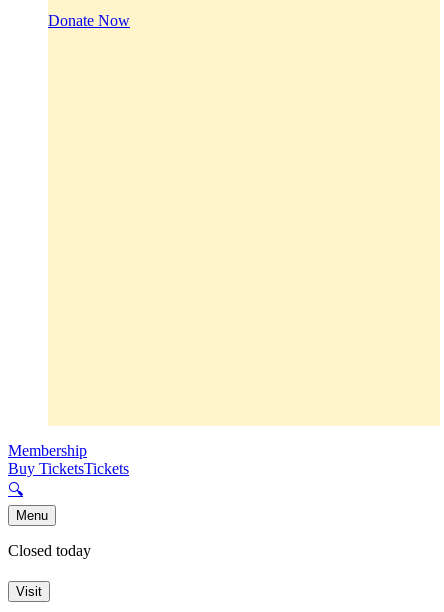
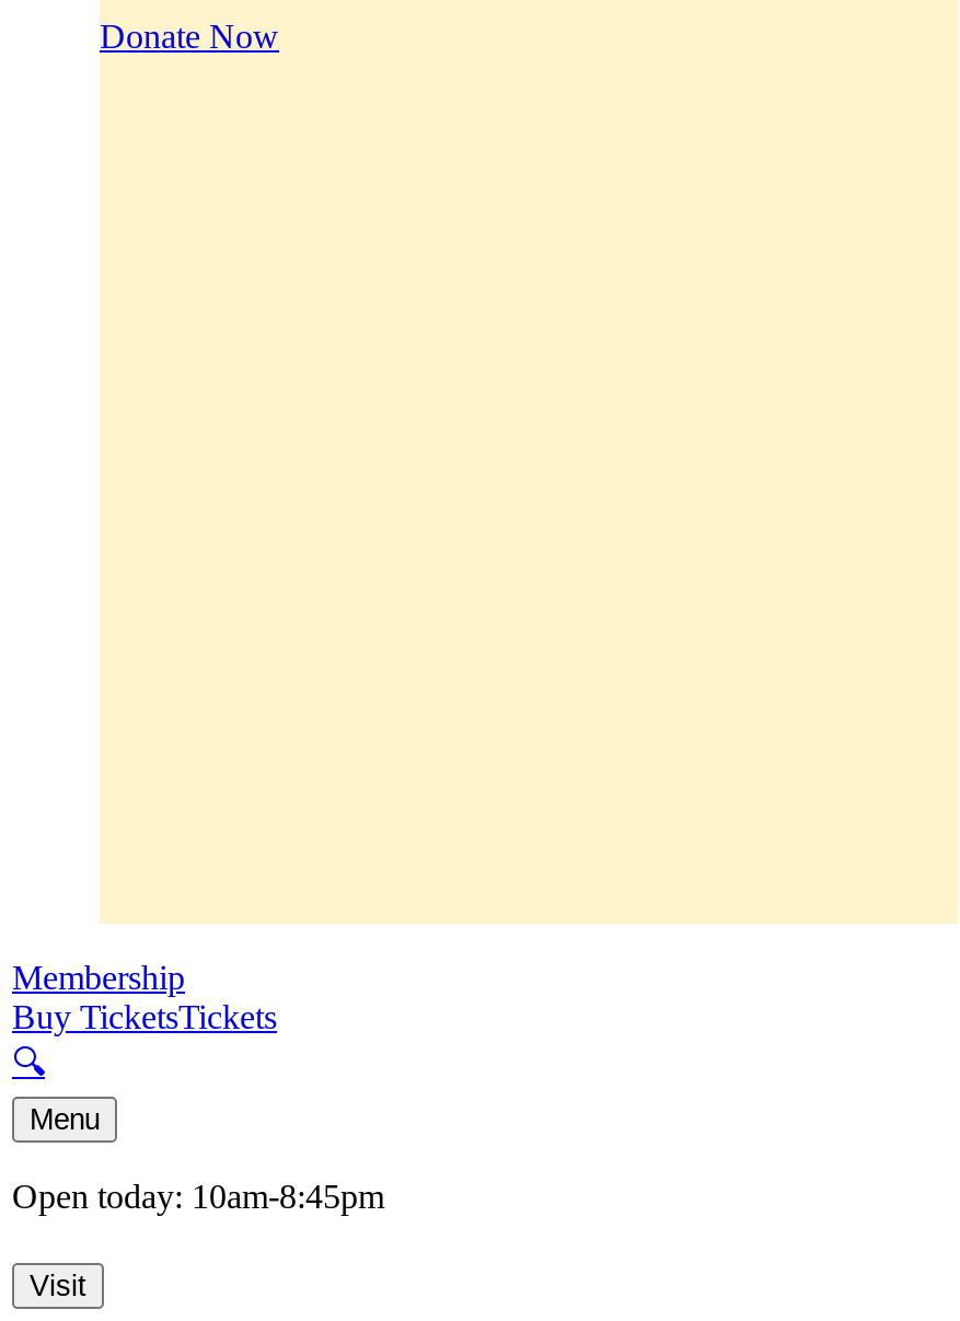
- Closed today
+ Open today: 10am-8:45pm
